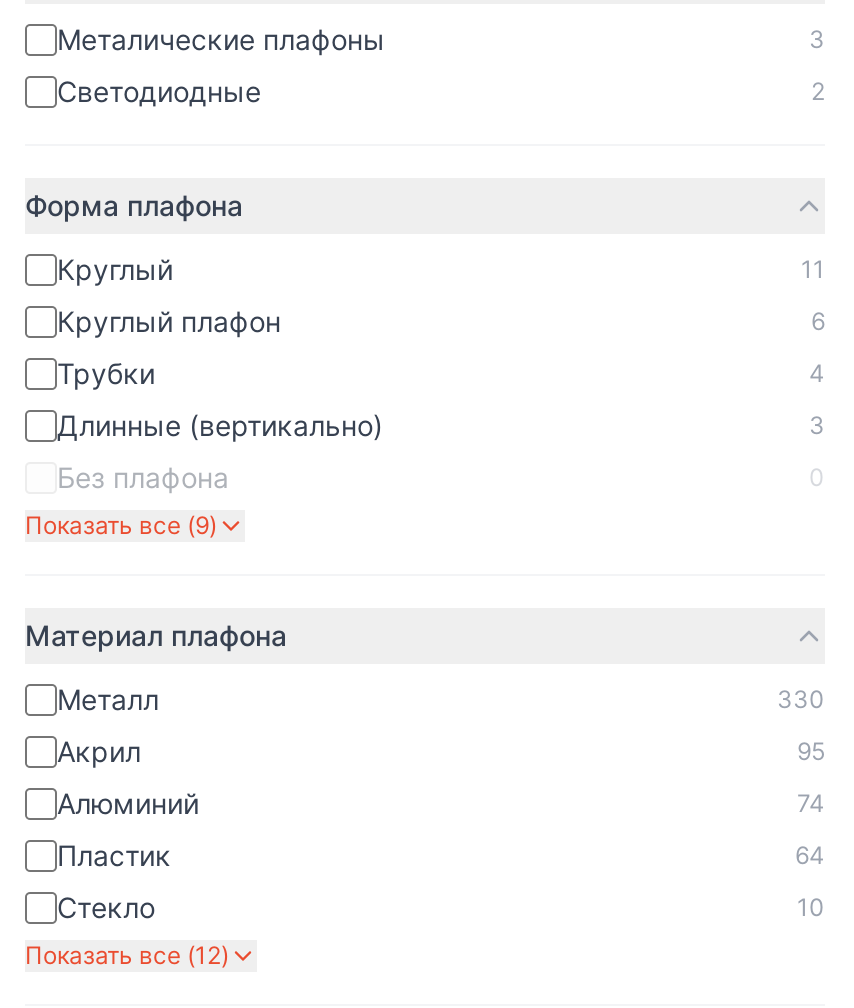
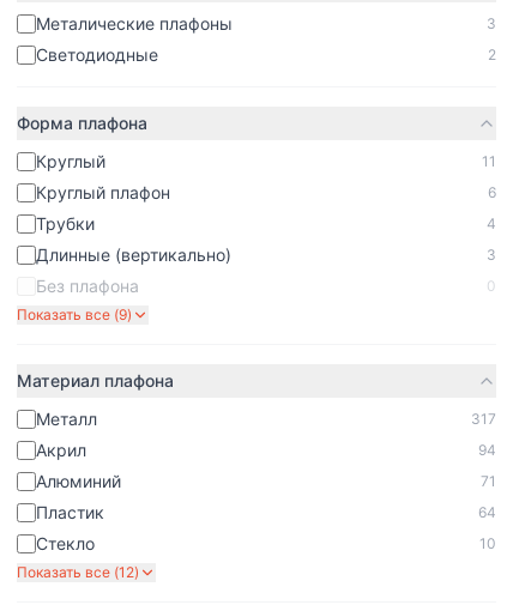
- 330
+ 317

- 95
+ 94

- 74
+ 71
